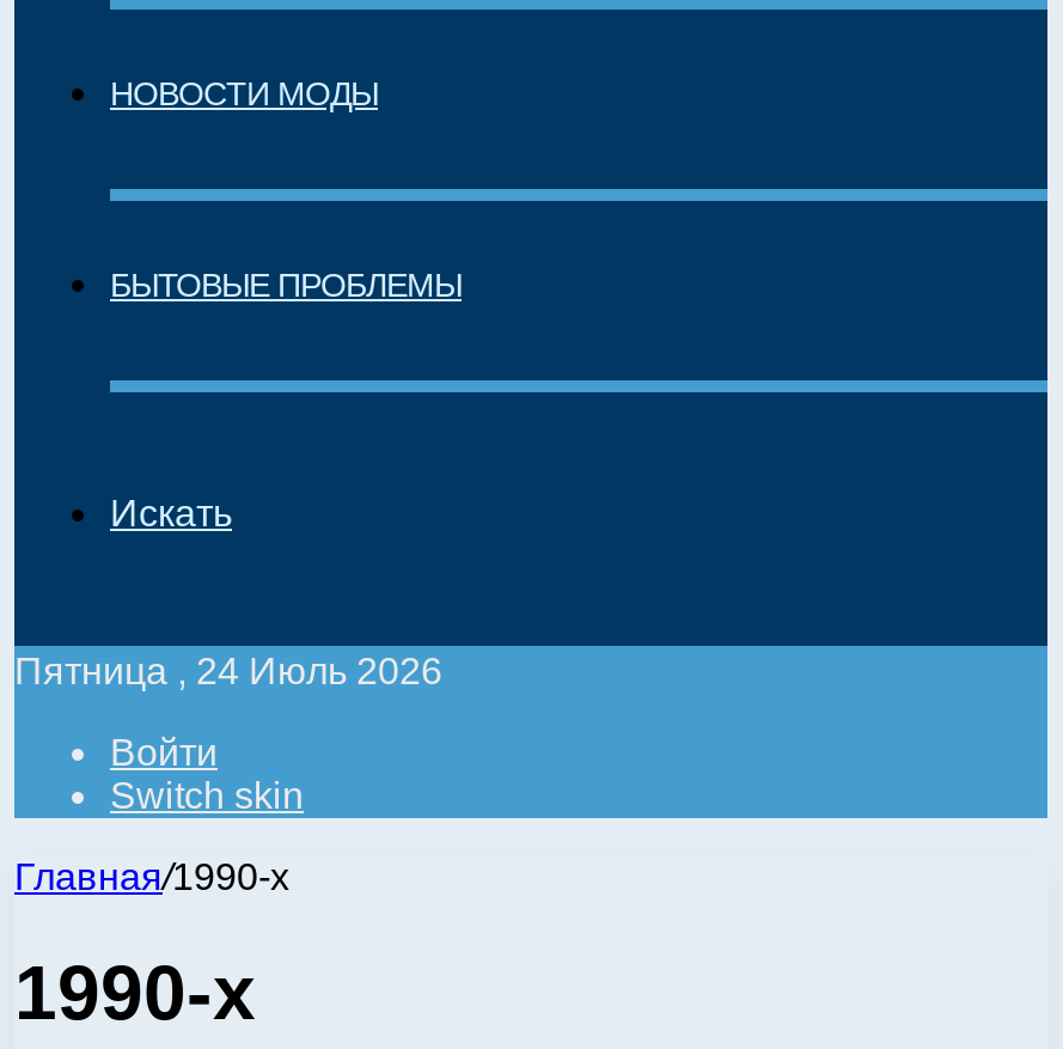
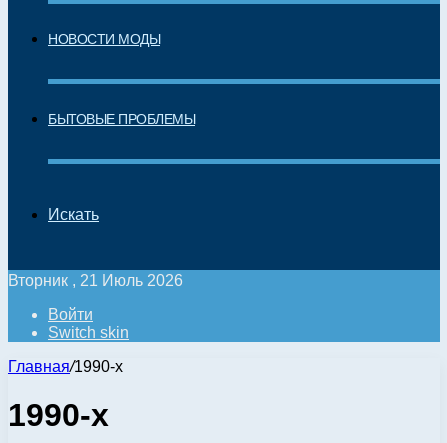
- Пятница , 24 Июль 2026
+ Вторник , 21 Июль 2026
